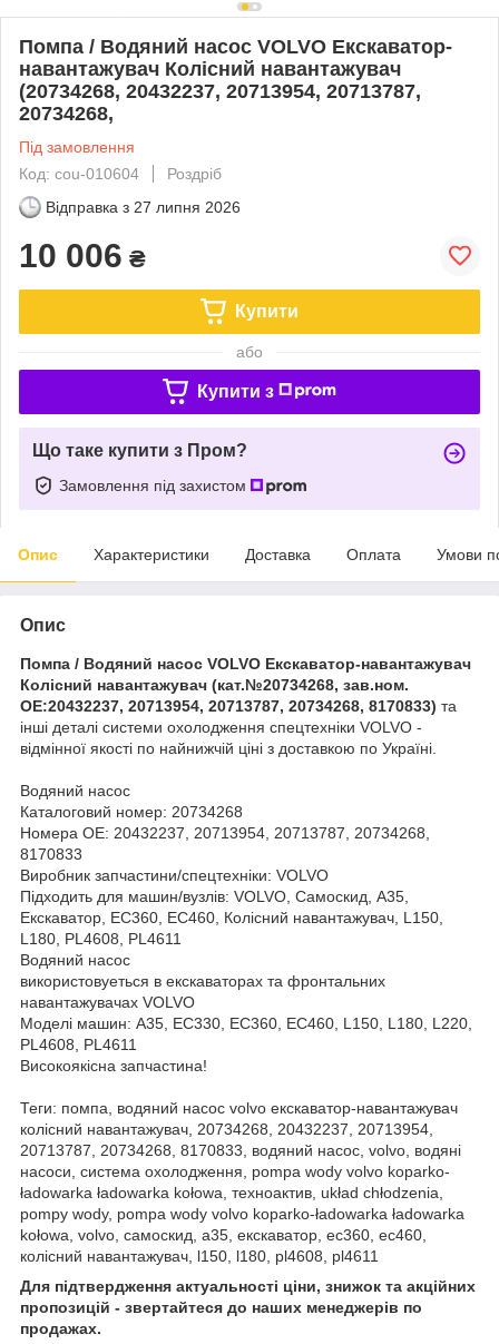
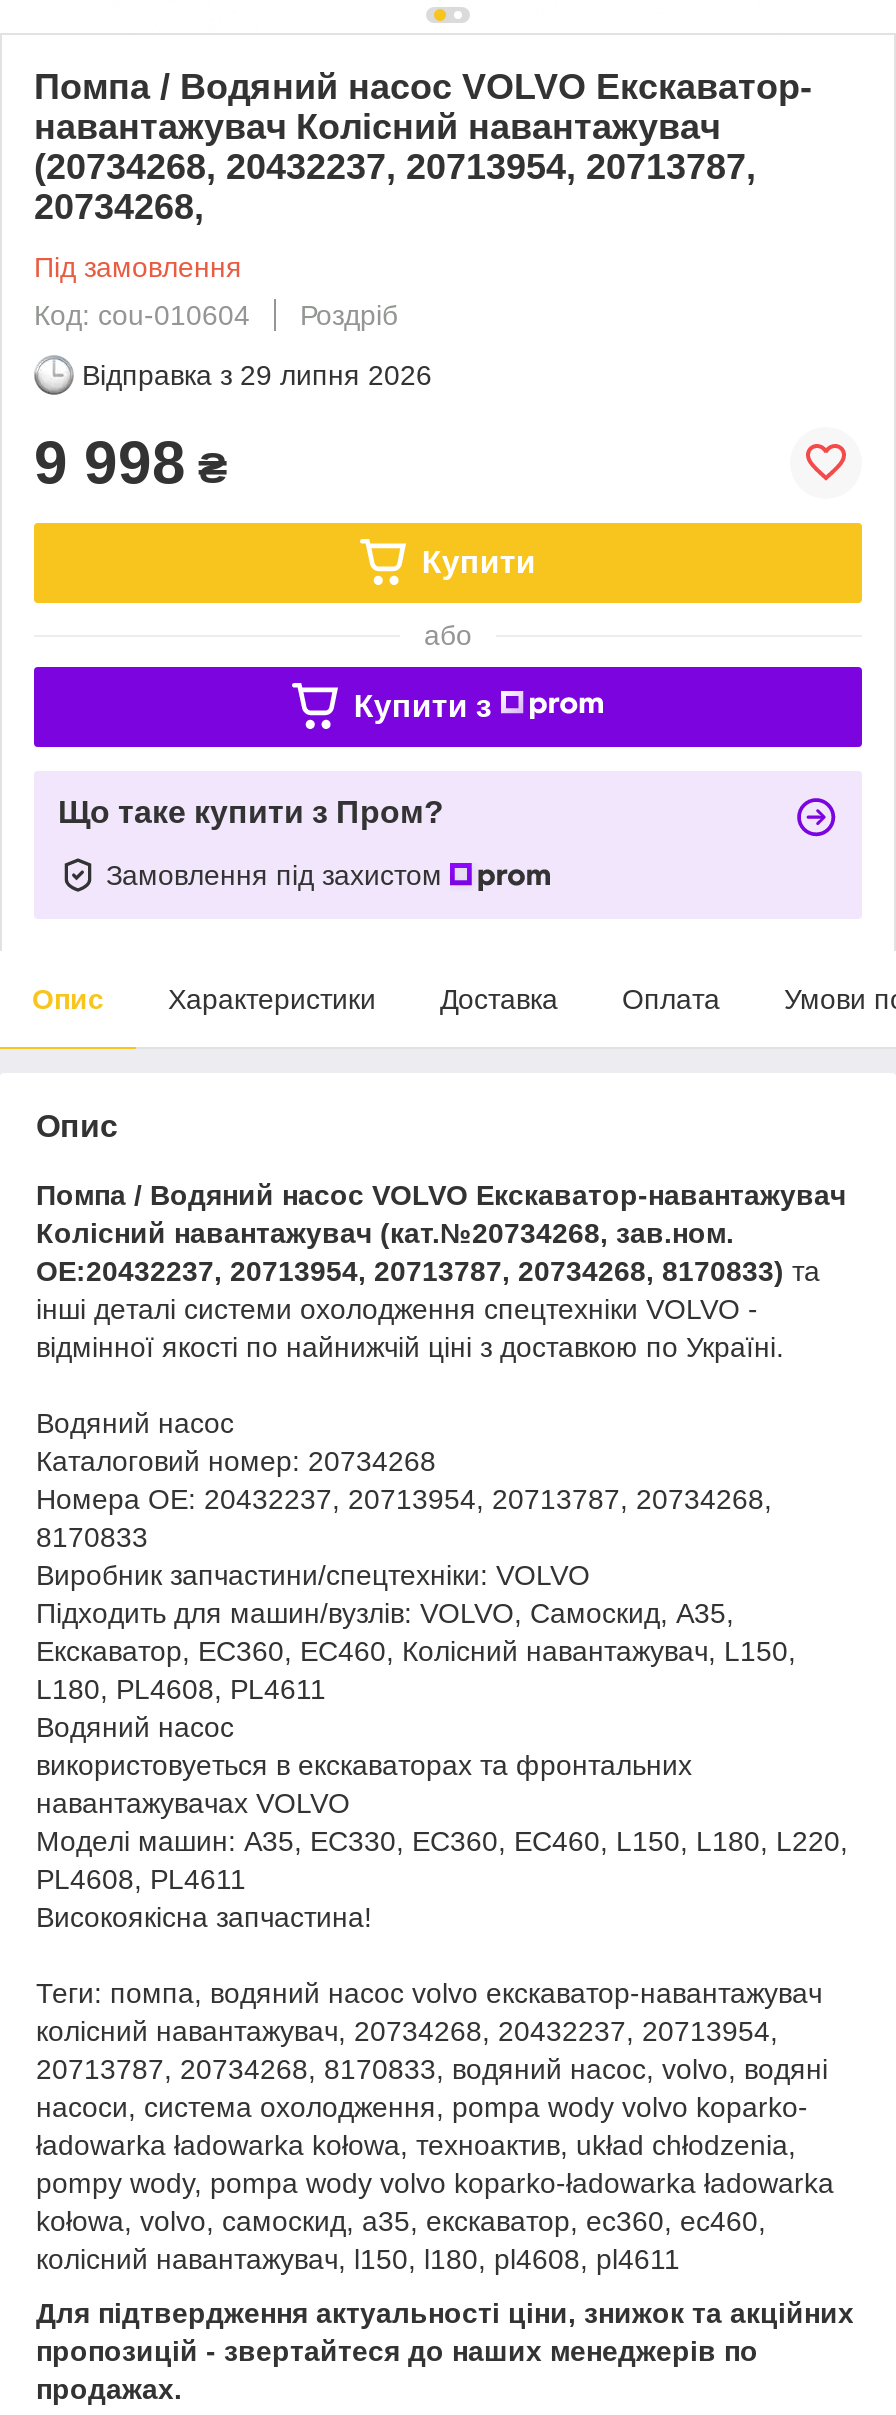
- Відправка з 27 липня 2026
+ Відправка з 29 липня 2026

- 10 006 ₴
+ 9 998 ₴
